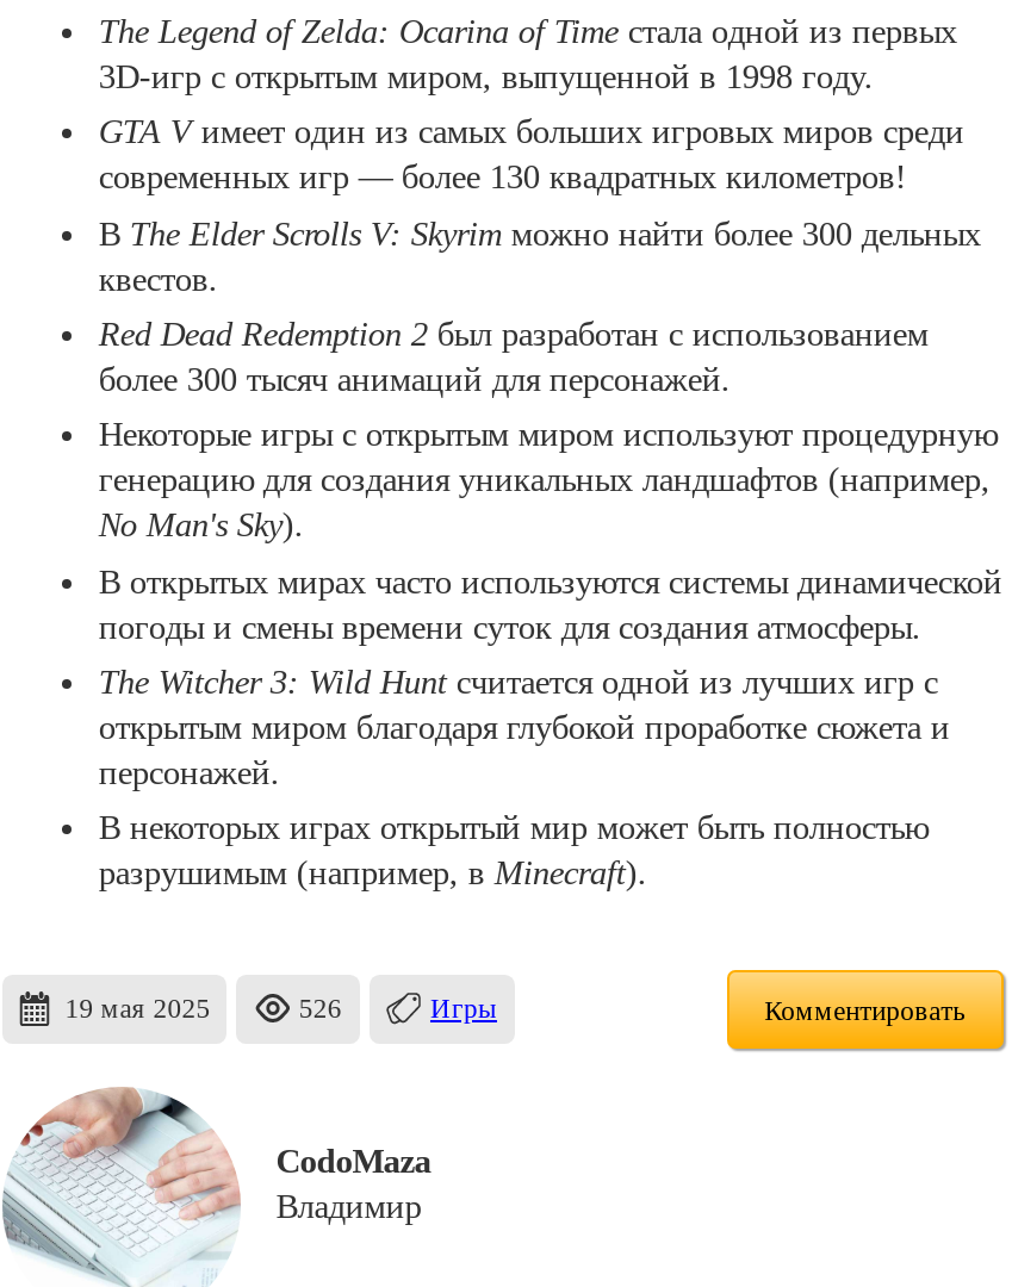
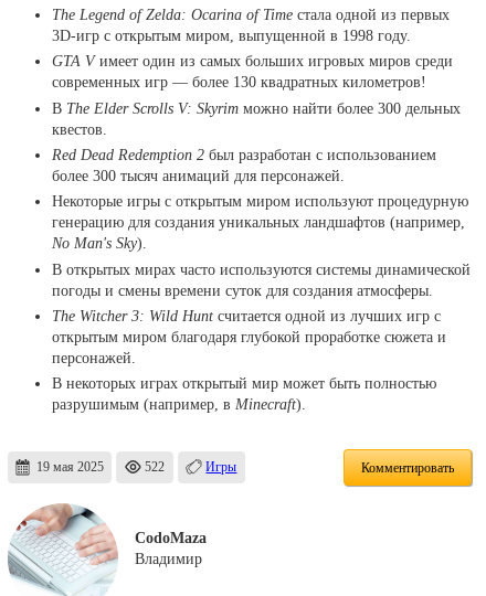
- 526
+ 522
